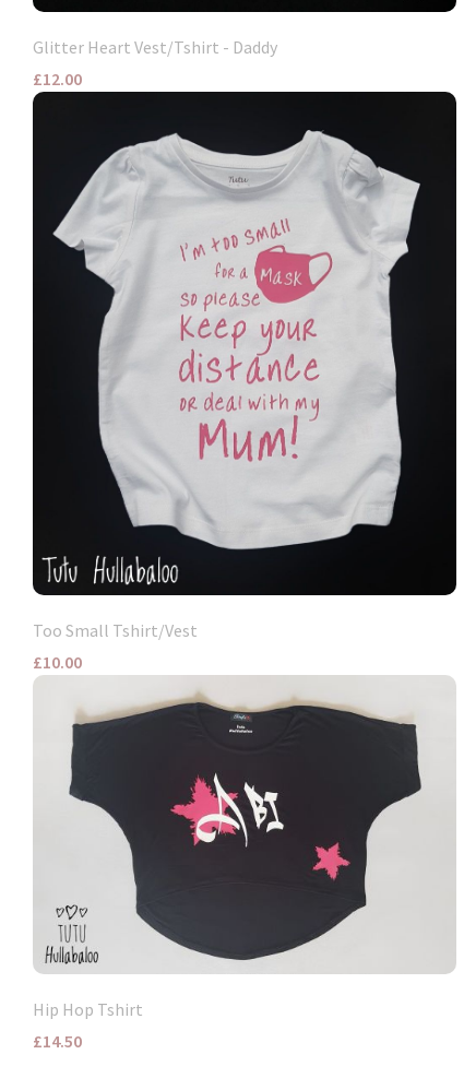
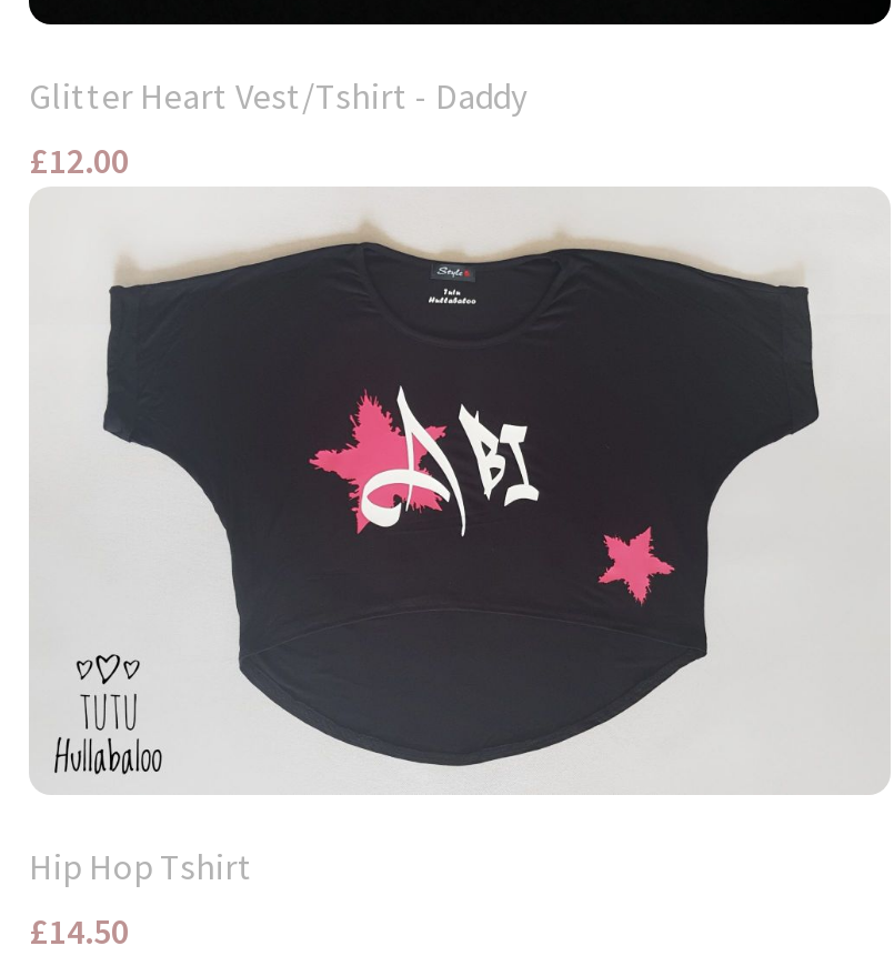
- [image]
- Too Small Tshirt/Vest
- £10.00
